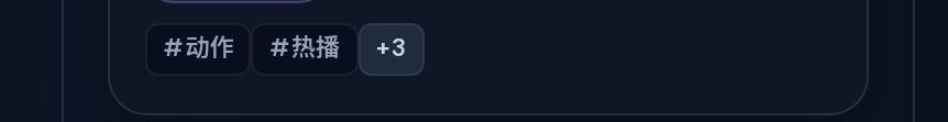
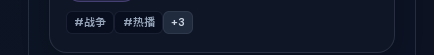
- #动作
+ #战争
